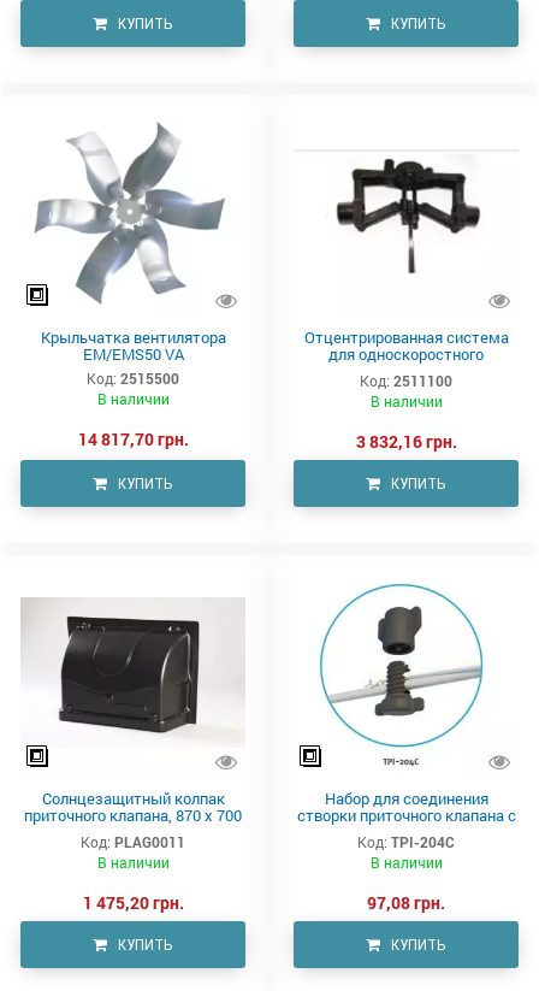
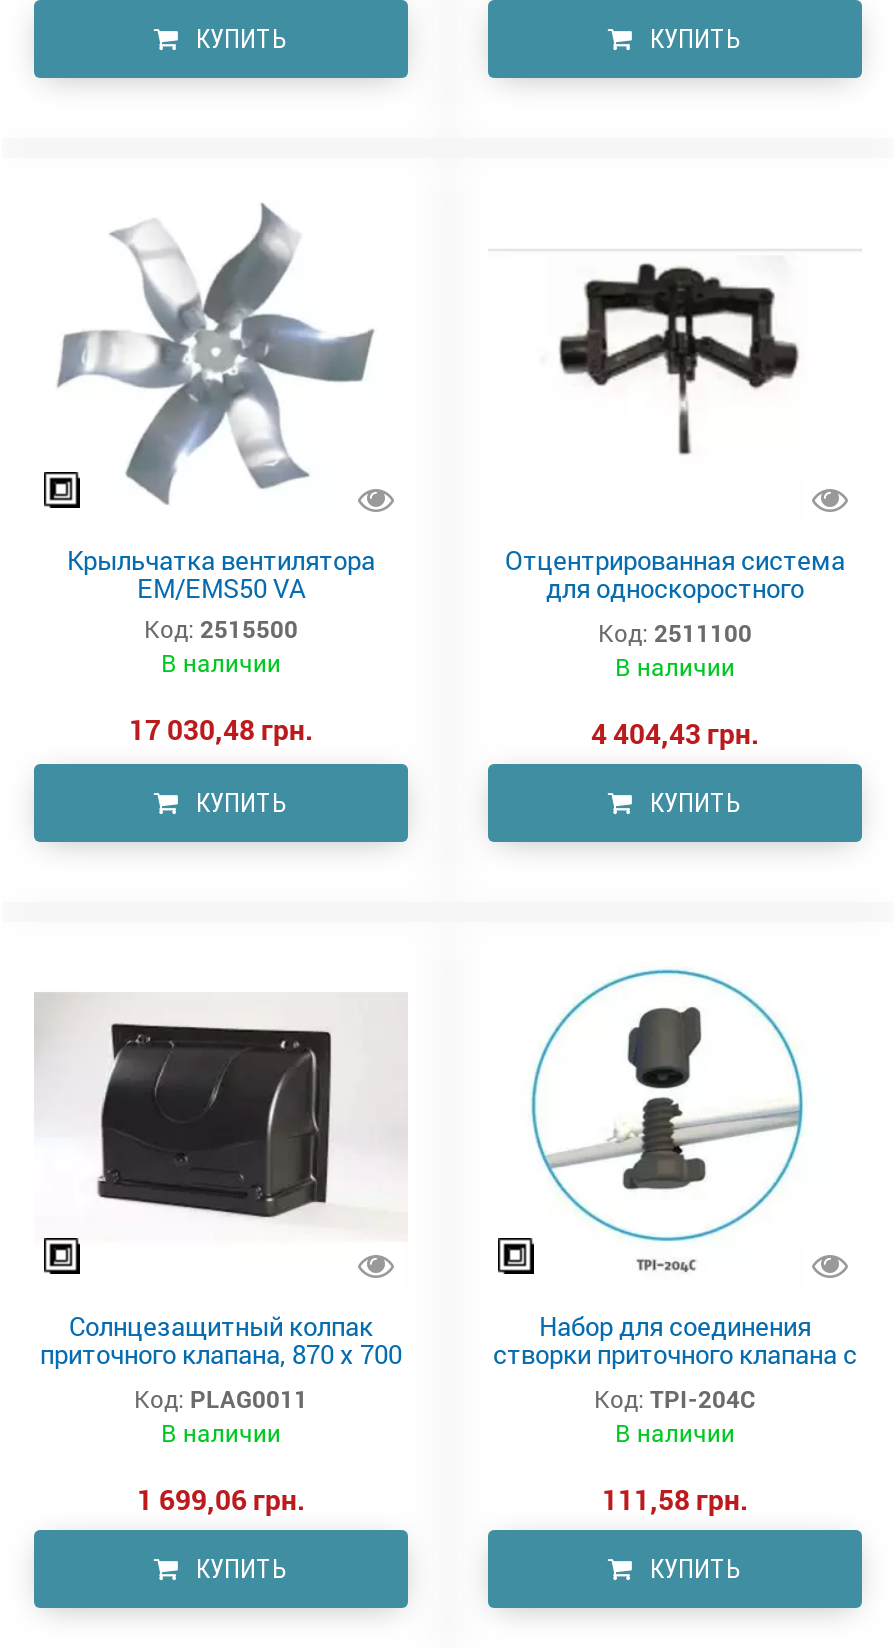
- 14 817,70 грн.
+ 17 030,48 грн.

- 3 832,16 грн.
+ 4 404,43 грн.

- 1 475,20 грн.
+ 1 699,06 грн.

- 97,08 грн.
+ 111,58 грн.
